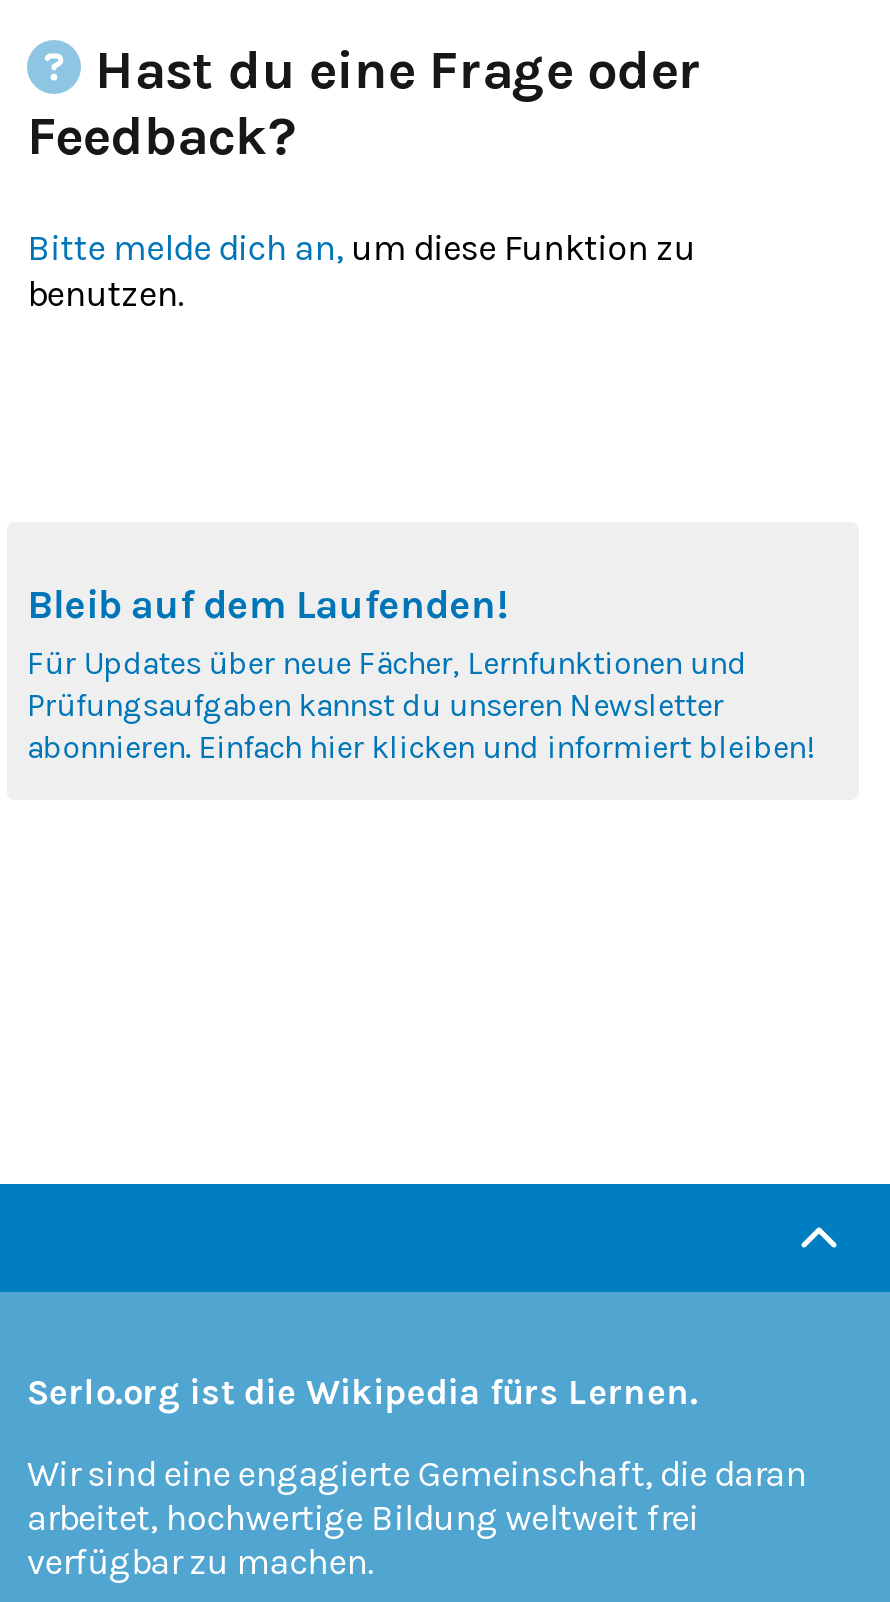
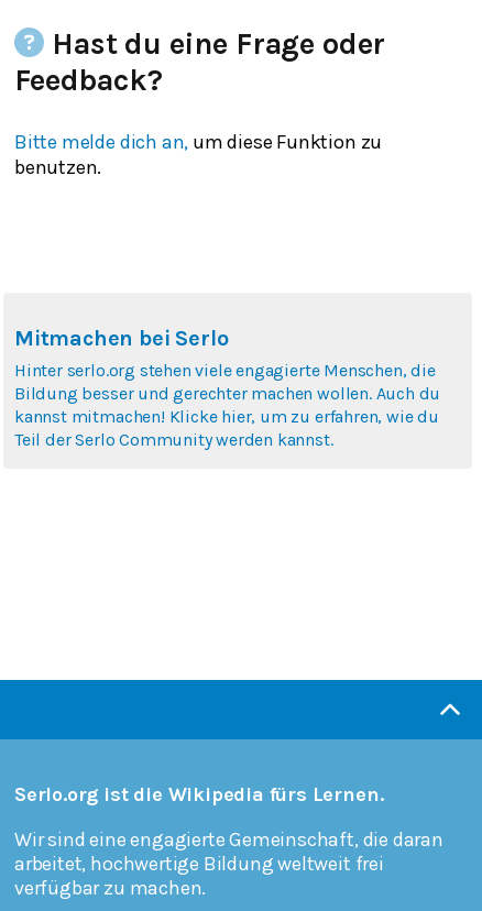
- Bleib auf dem Laufenden!
- Für Updates über neue Fächer, Lernfunktionen und
- Prüfungsaufgaben kannst du unseren Newsletter
- abonnieren. Einfach hier klicken und informiert bleiben!
+ Mitmachen bei Serlo
+ Hinter serlo.org stehen viele engagierte Menschen, die
+ Bildung besser und gerechter machen wollen. Auch du
+ kannst mitmachen! Klicke hier, um zu erfahren, wie du
+ Teil der Serlo Community werden kannst.
